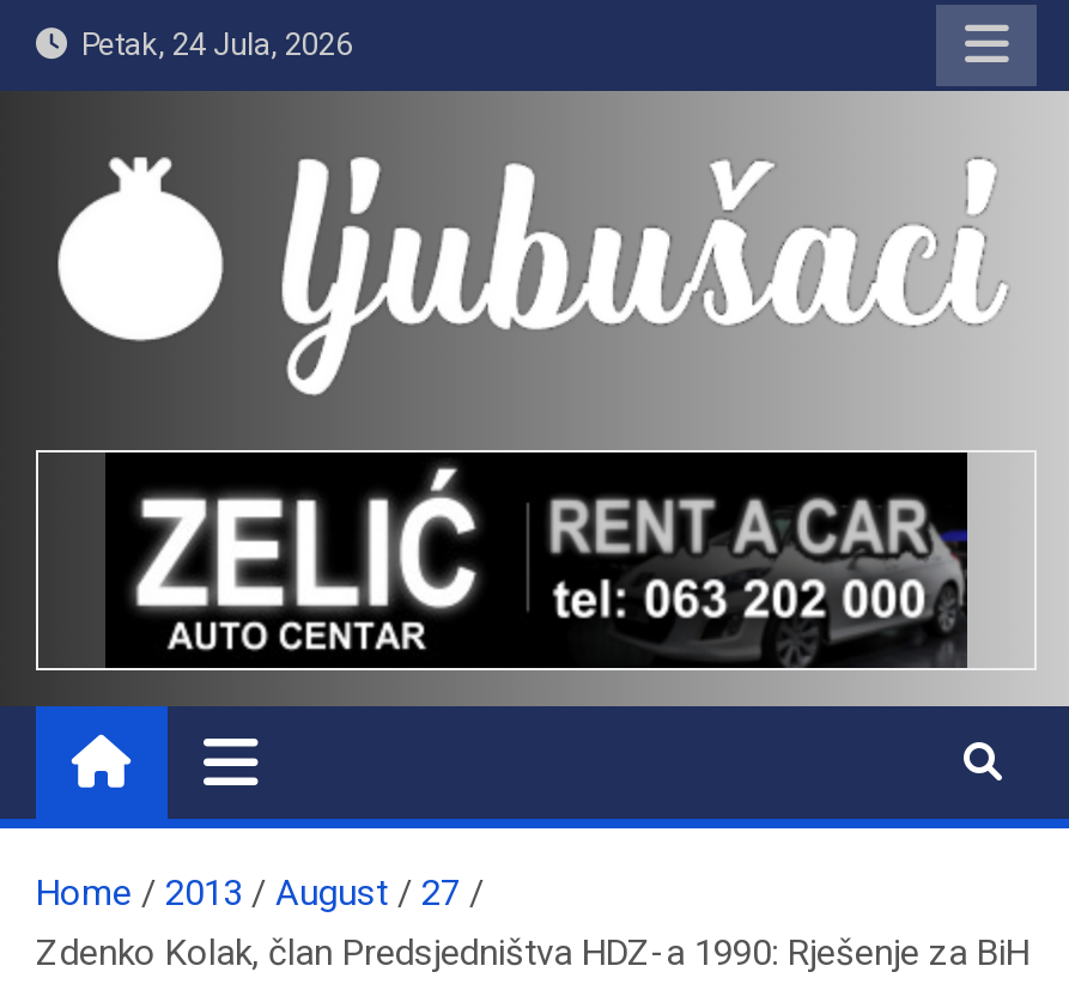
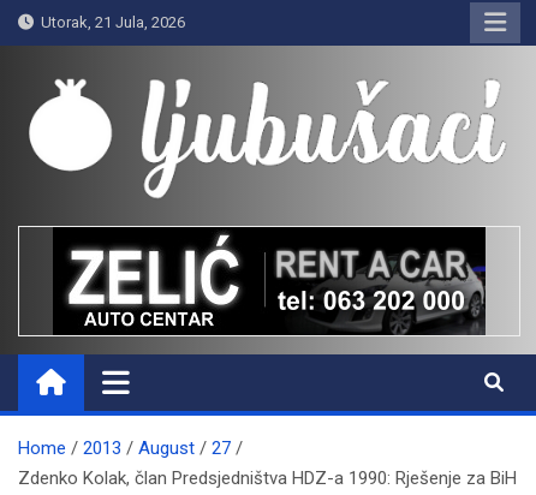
- Petak, 24 Jula, 2026
+ Utorak, 21 Jula, 2026
